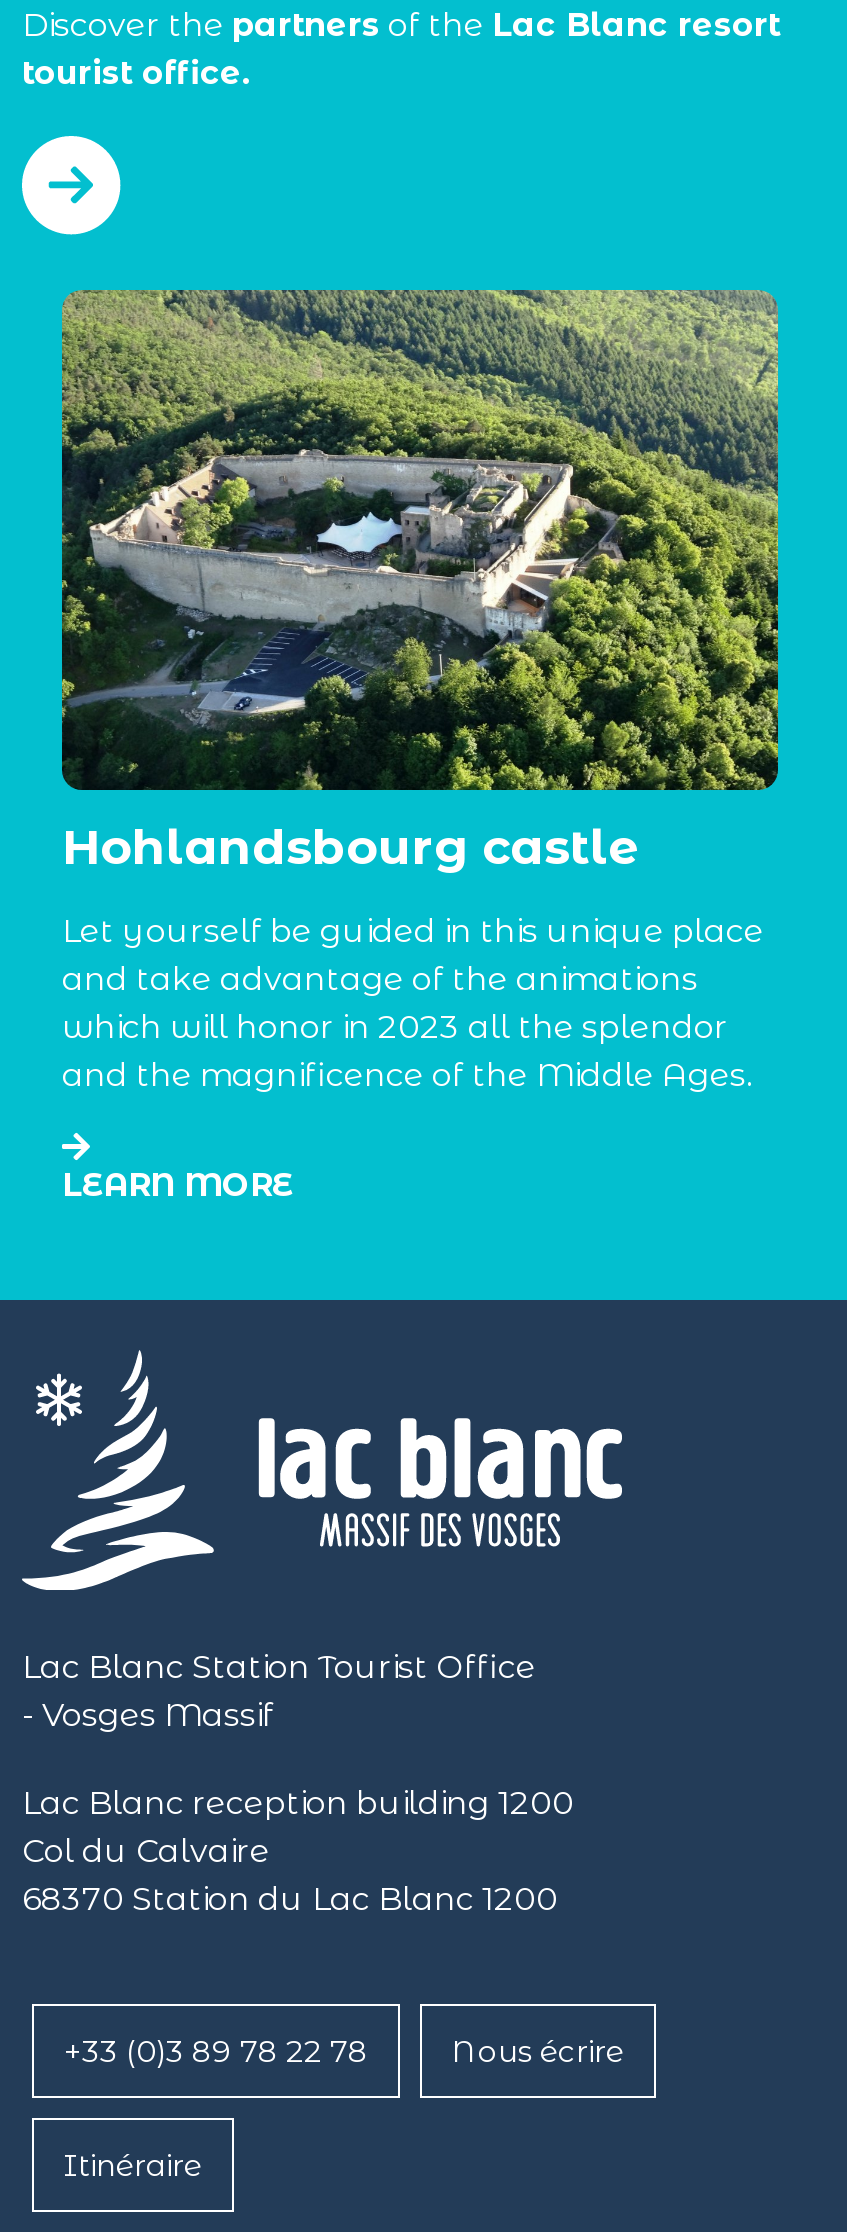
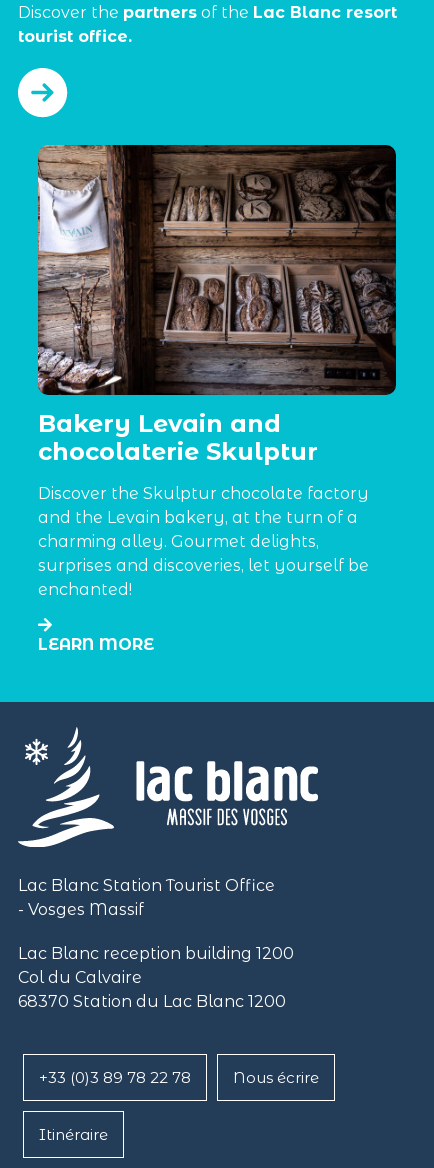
- [image]
- Hohlandsbourg castle
+ [image]
+ Bakery Levain and
+ chocolaterie Skulptur

- Let yourself be guided in this unique place
- and take advantage of the animations
- which will honor in 2023 all the splendor
- and the magnificence of the Middle Ages.
+ Discover the Skulptur chocolate factory
+ and the Levain bakery, at the turn of a
+ charming alley. Gourmet delights,
+ surprises and discoveries, let yourself be
+ enchanted!
